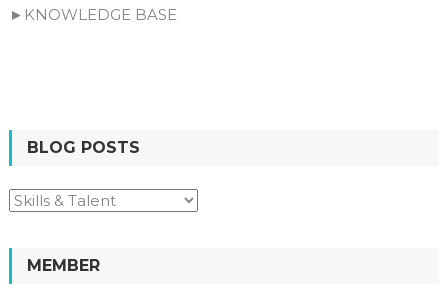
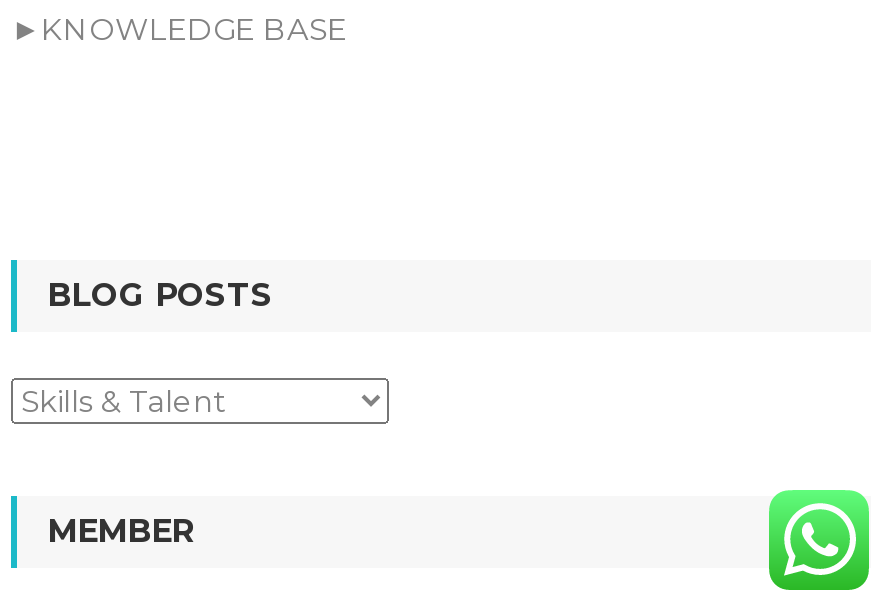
+ [image]
